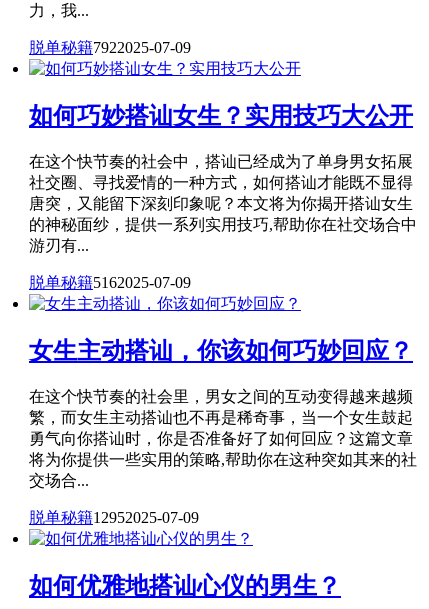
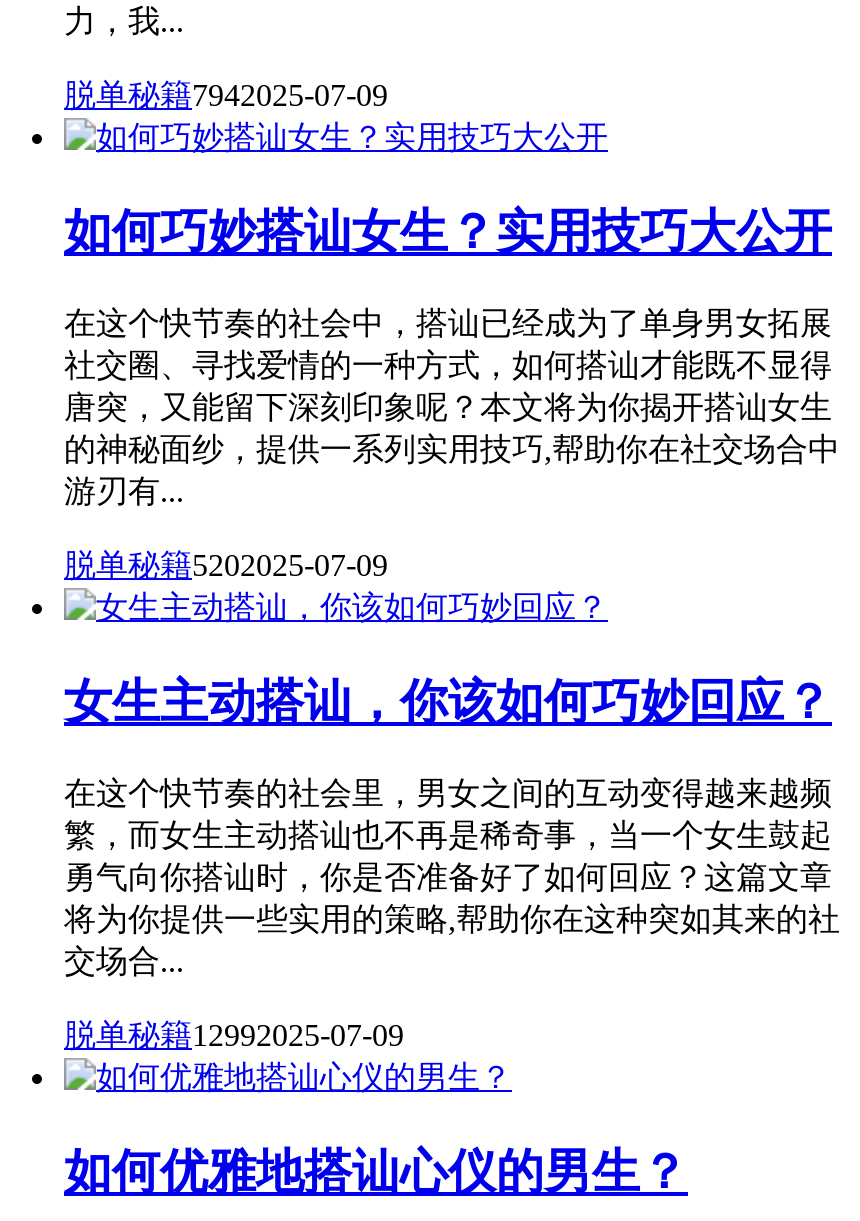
- 脱单秘籍7922025-07-09
+ 脱单秘籍7942025-07-09

- 脱单秘籍5162025-07-09
+ 脱单秘籍5202025-07-09

- 脱单秘籍12952025-07-09
+ 脱单秘籍12992025-07-09
